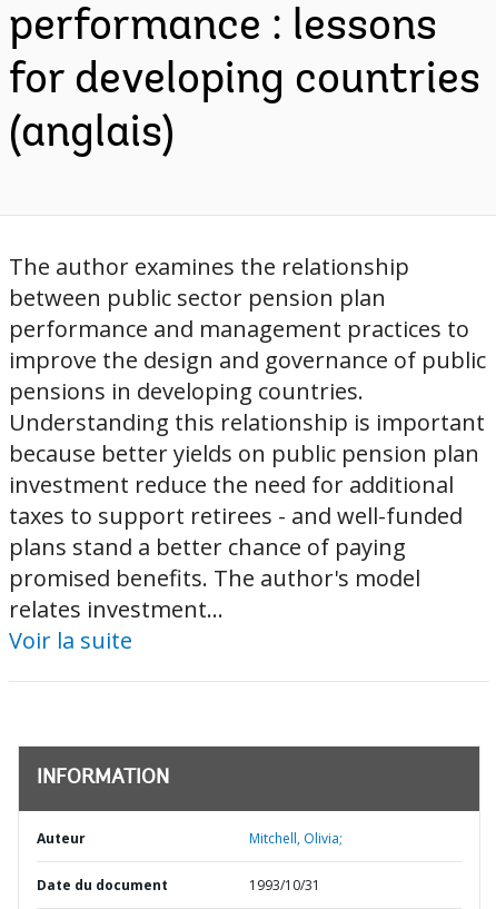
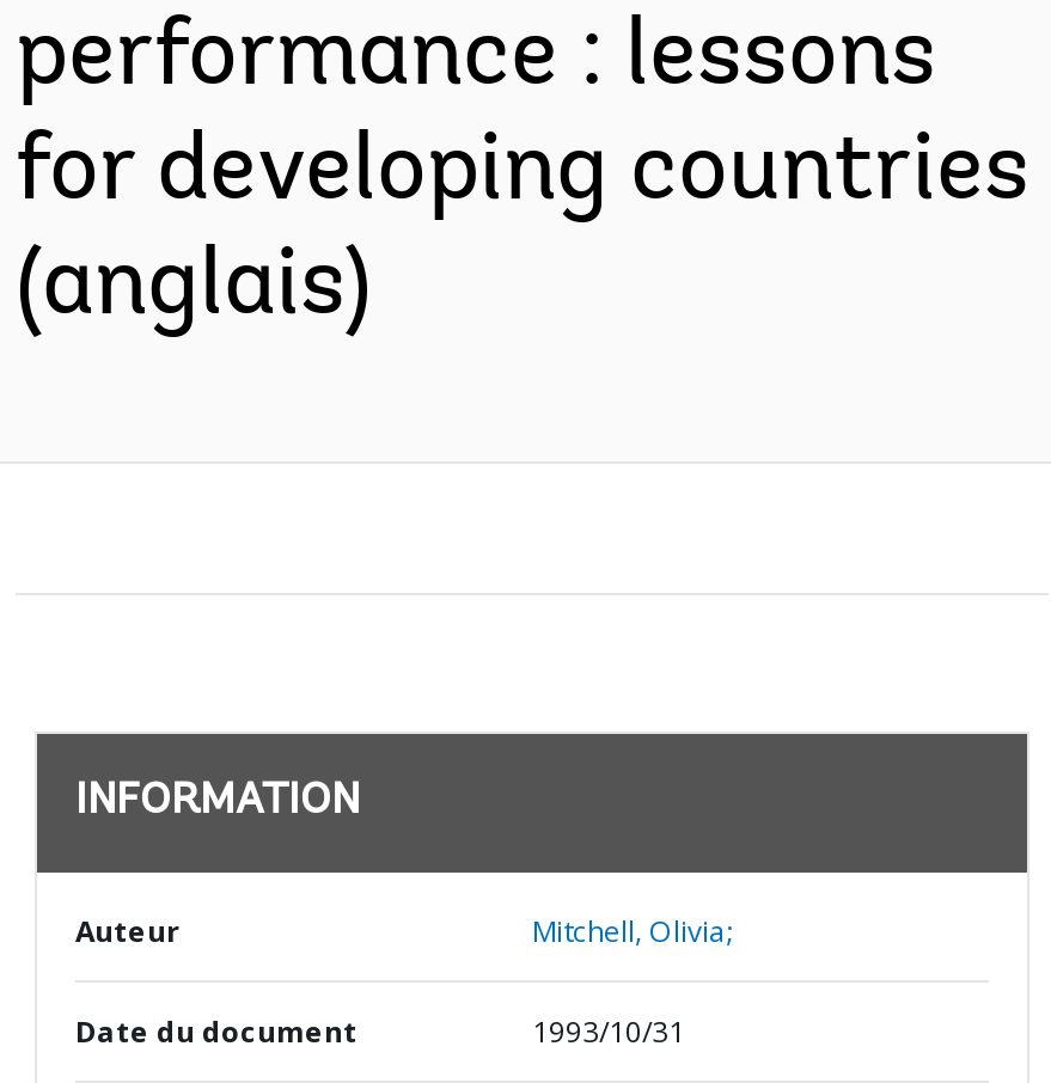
- The author examines the relationship
- between public sector pension plan
- performance and management practices to
- improve the design and governance of public
- pensions in developing countries.
- Understanding this relationship is important
- because better yields on public pension plan
- investment reduce the need for additional
- taxes to support retirees - and well-funded
- plans stand a better chance of paying
- promised benefits. The author's model
- relates investment...
- Voir la suite
